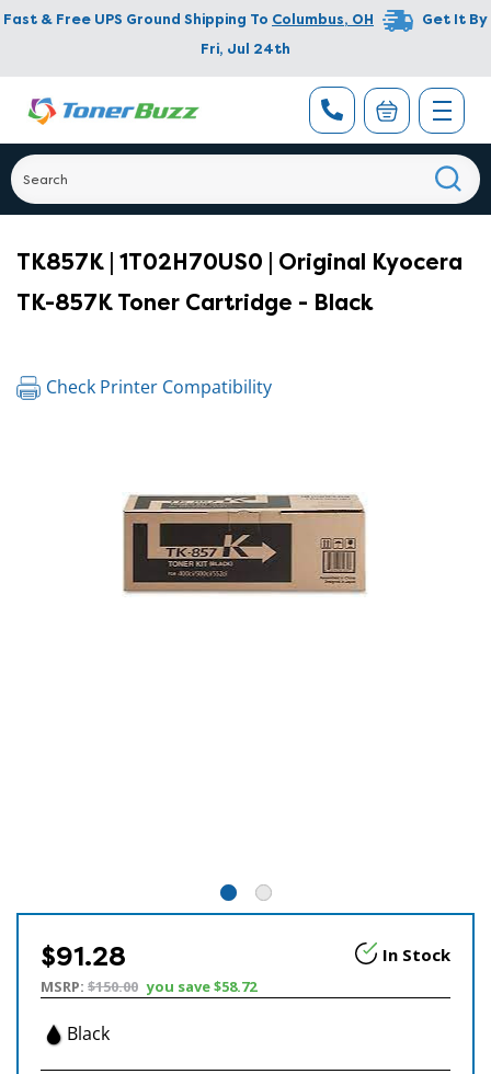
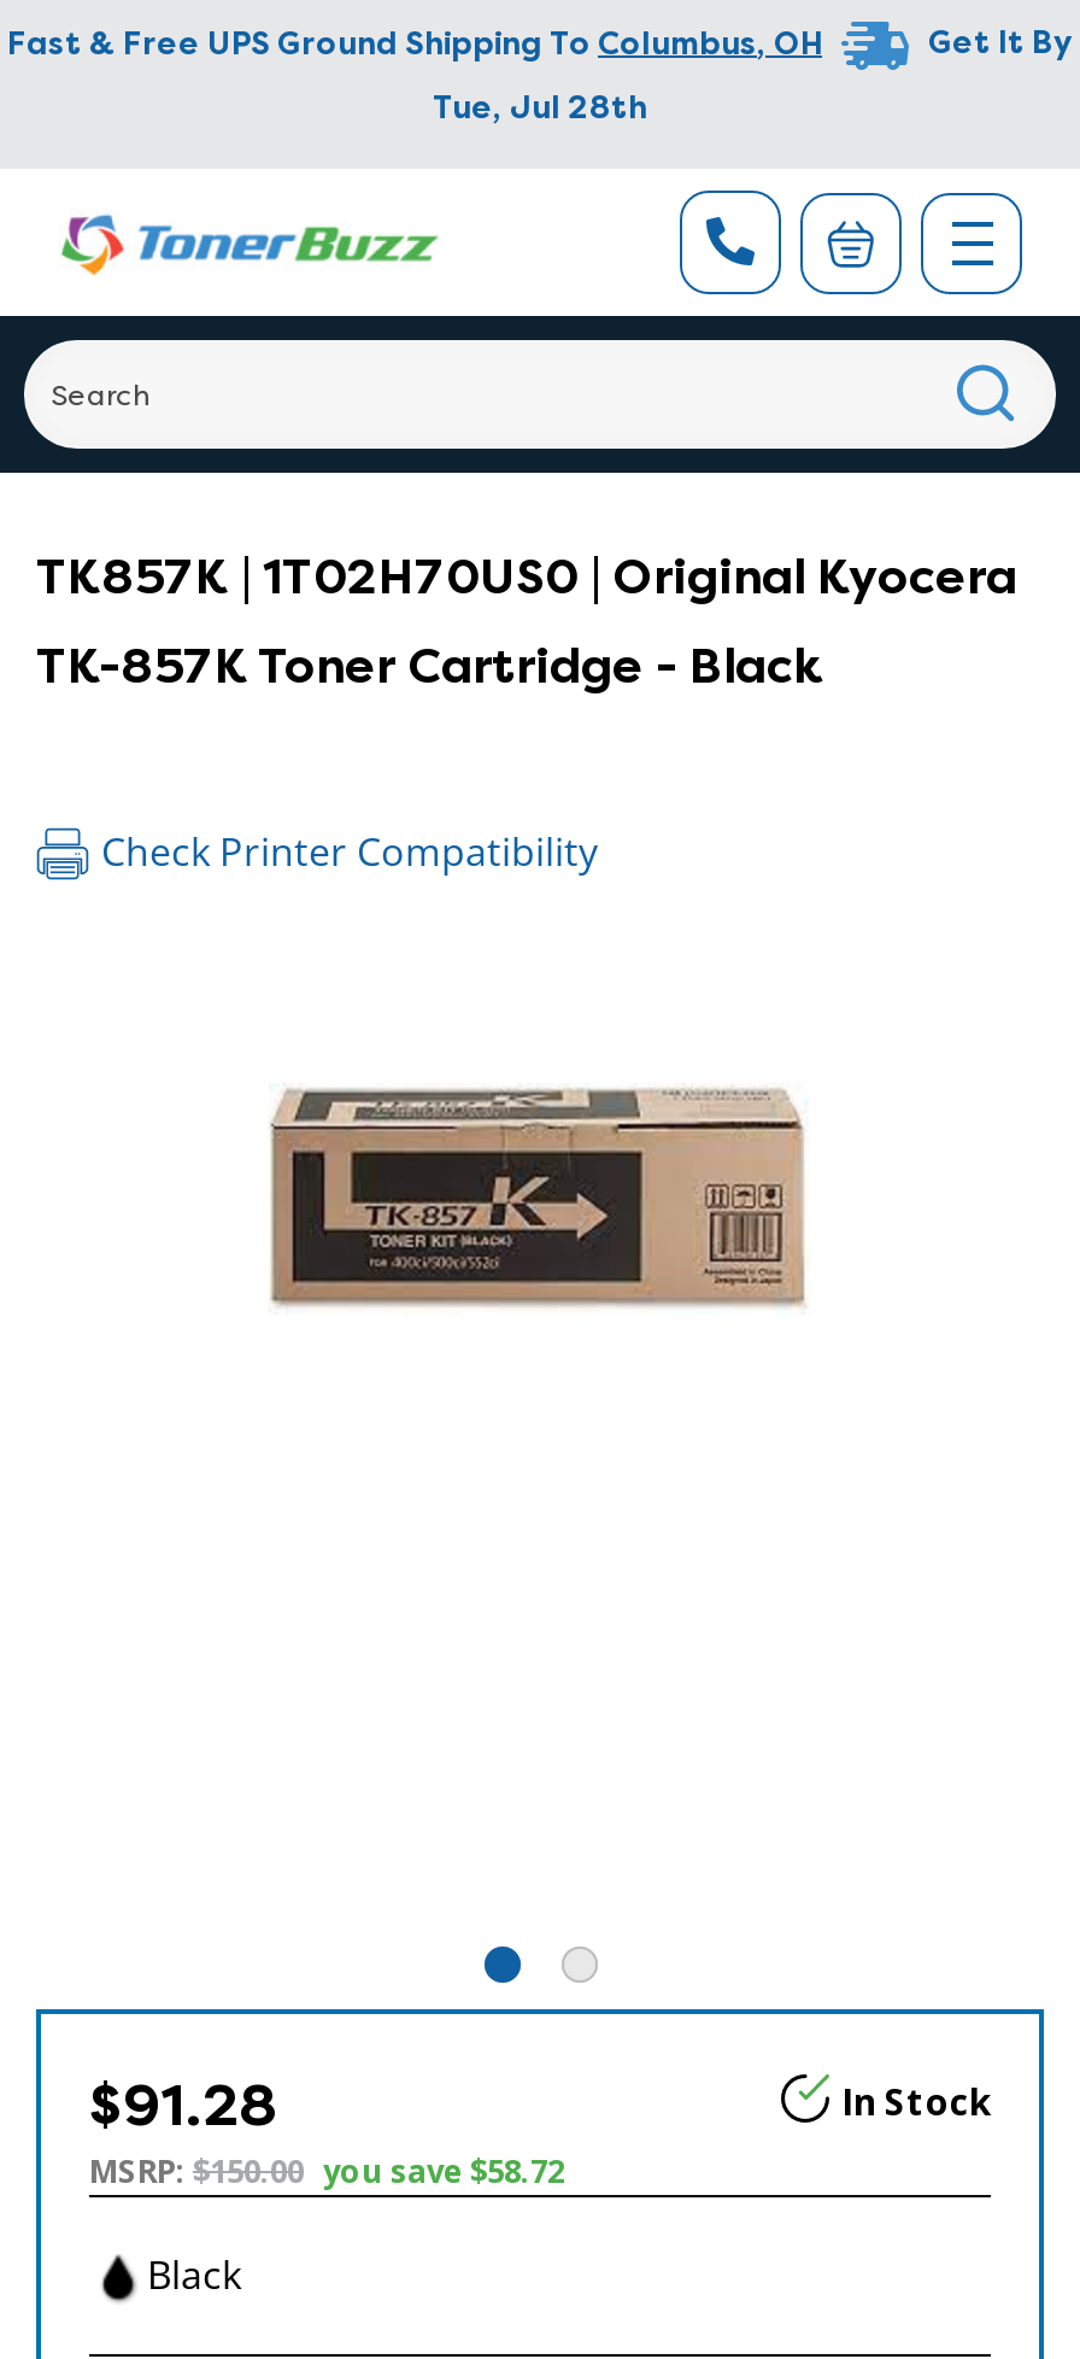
- Fri, Jul 24th
+ Tue, Jul 28th
